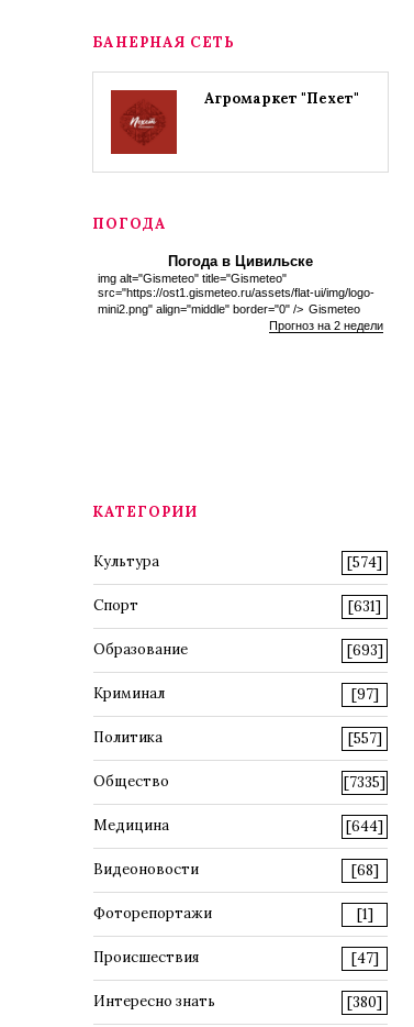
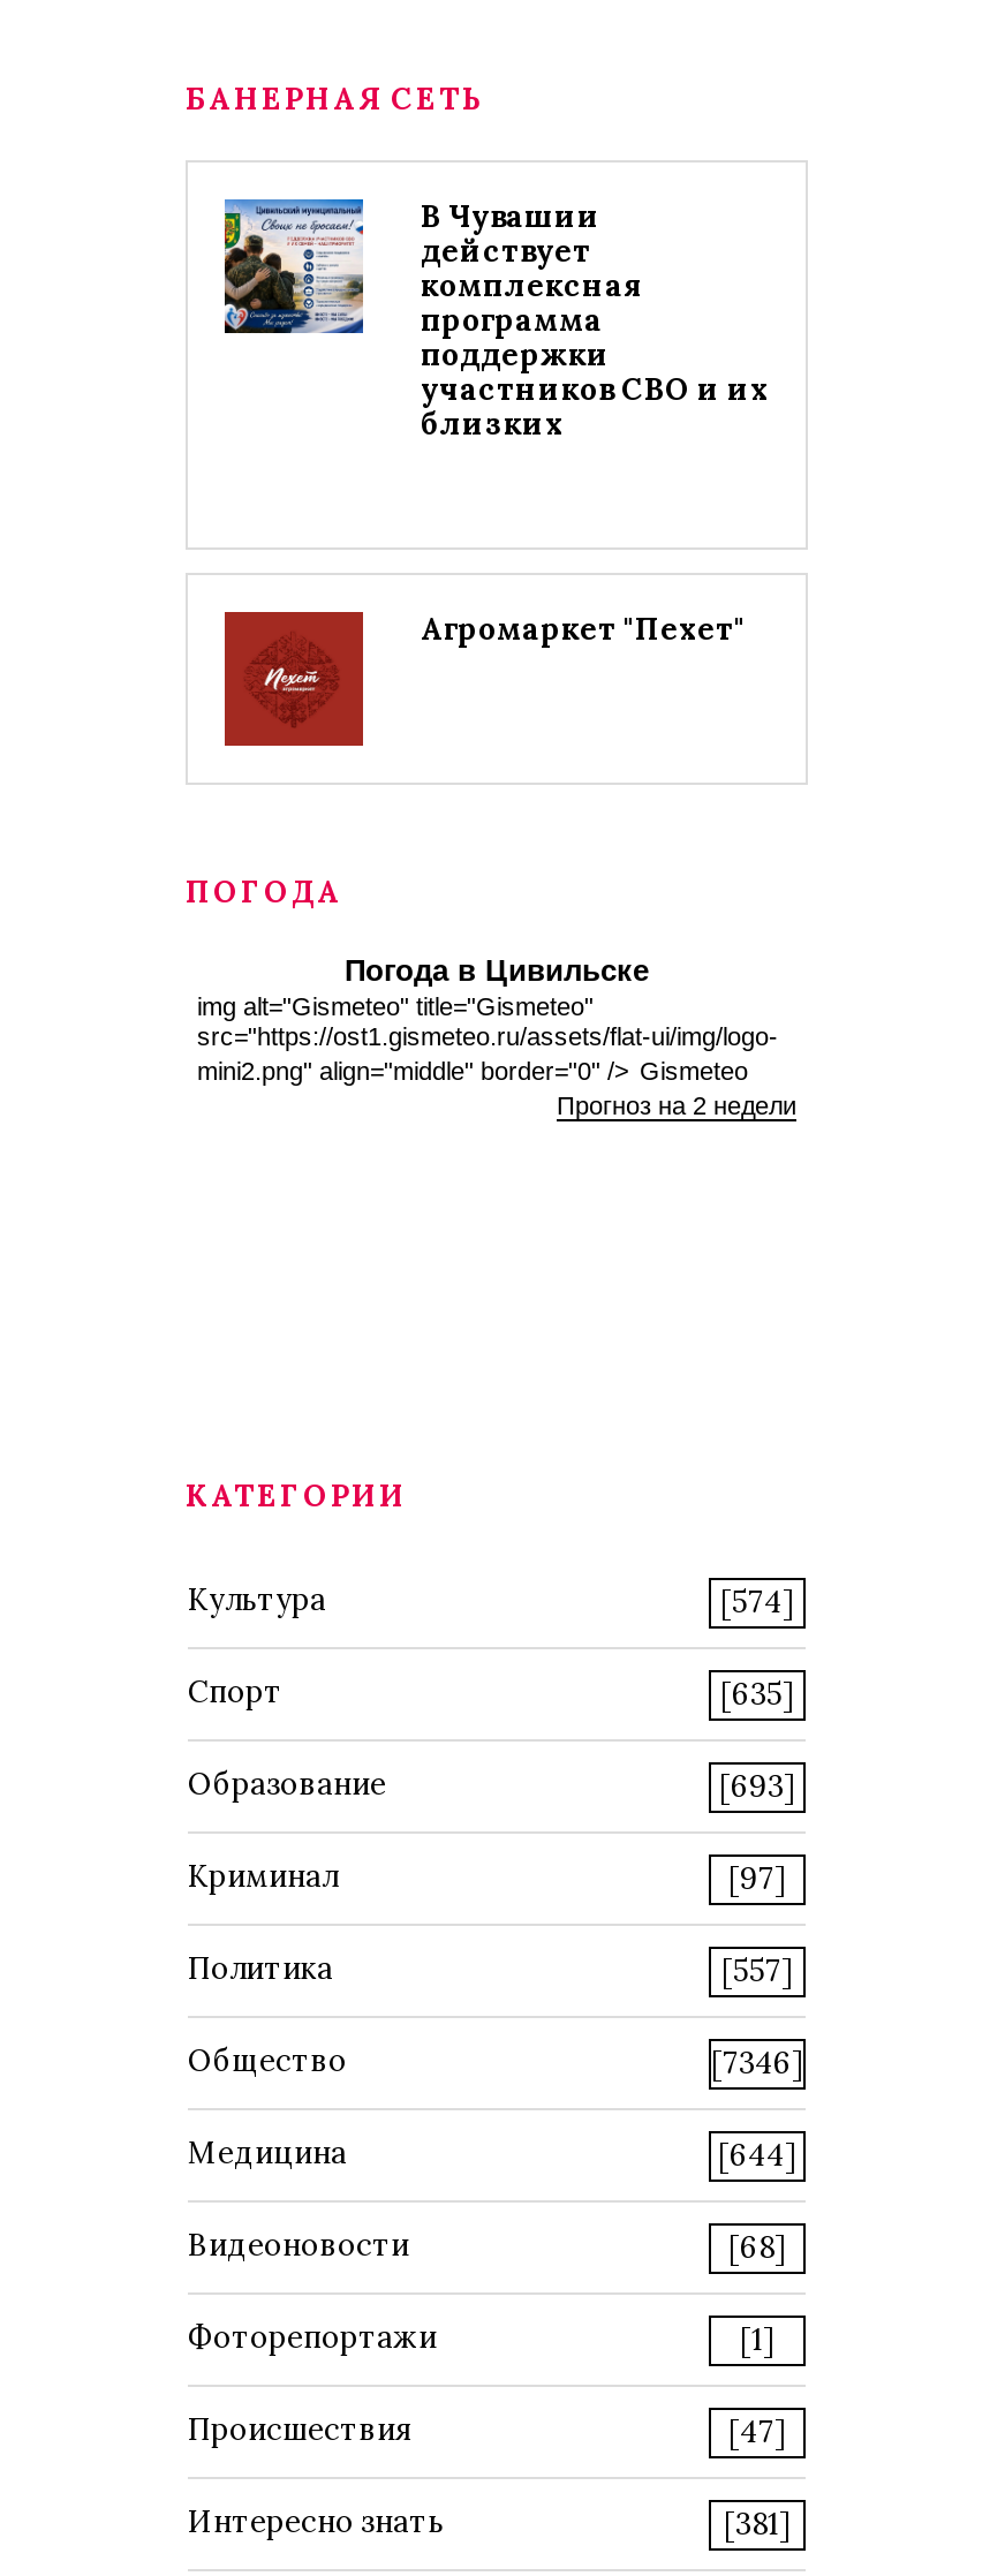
+ [image]
+ В Чувашии
+ действует
+ комплексная
+ программа
+ поддержки
+ участников СВО и их
+ близких

- [631]
+ [635]

- [7335]
+ [7346]

- [380]
+ [381]
